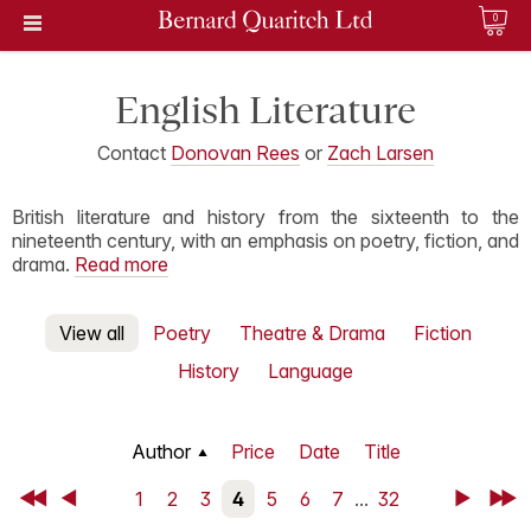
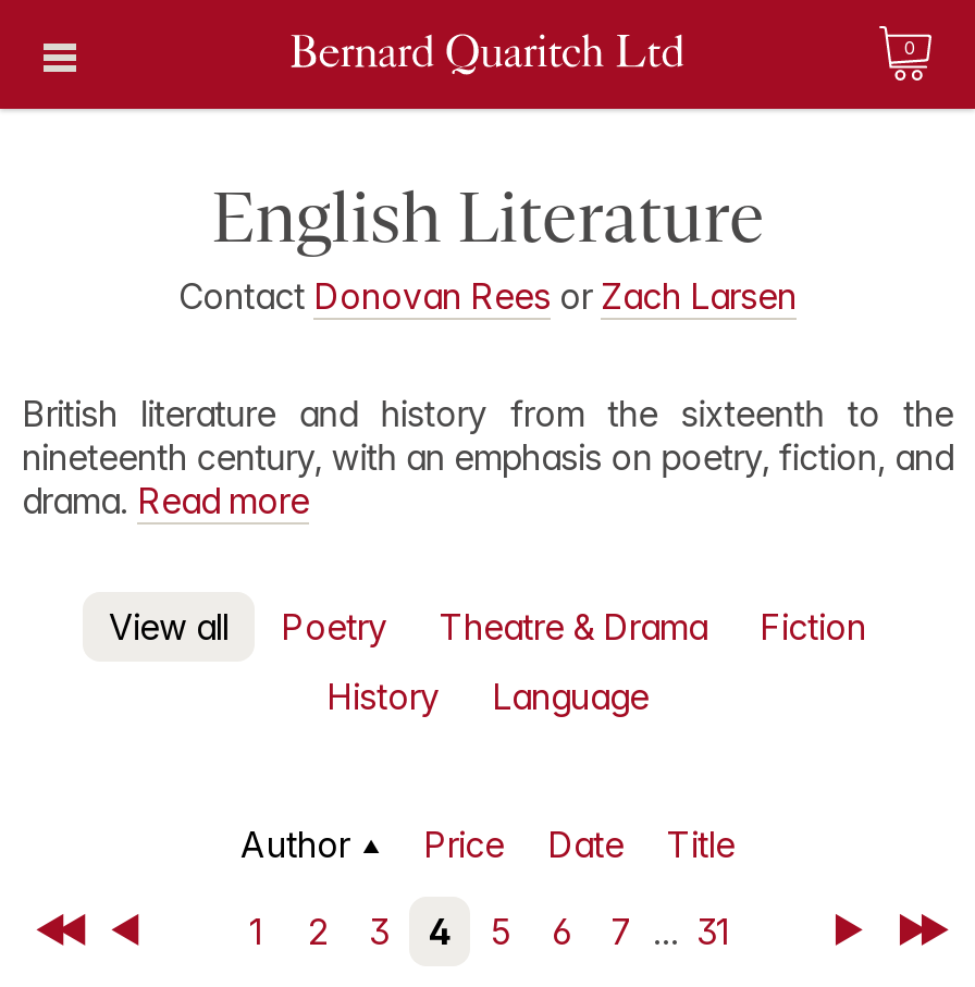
- 7 ... 32
+ 7 ... 31
